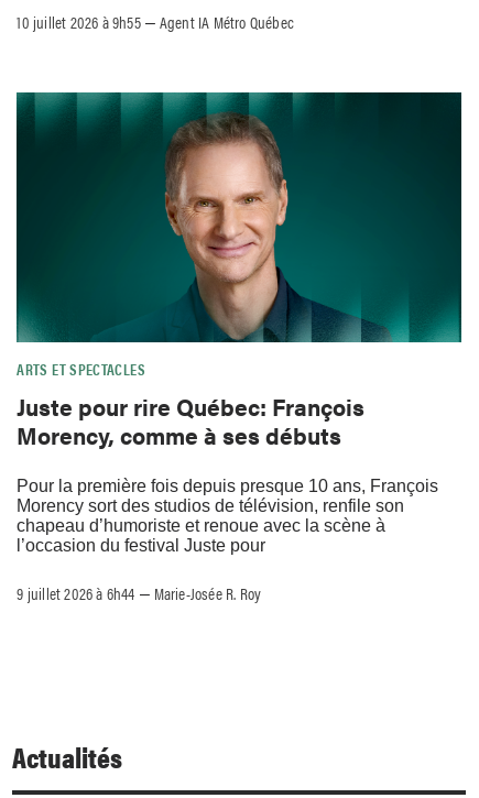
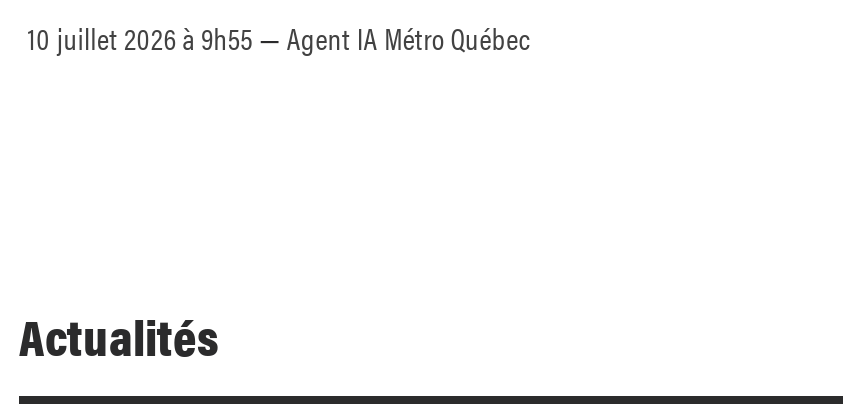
- [image]
- ARTS ET SPECTACLES
- Juste pour rire Québec: François
- Morency, comme à ses débuts
- Pour la première fois depuis presque 10 ans, François
- Morency sort des studios de télévision, renfile son
- chapeau d’humoriste et renoue avec la scène à
- l’occasion du festival Juste pour
- 9 juillet 2026 à 6h44 – Marie-Josée R. Roy
